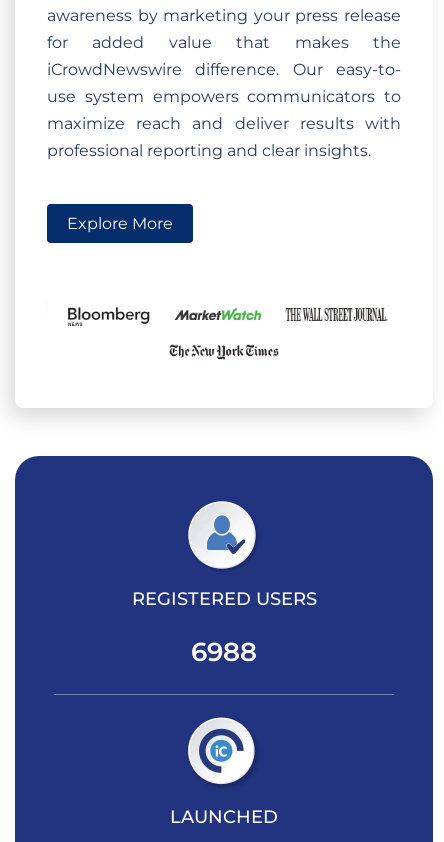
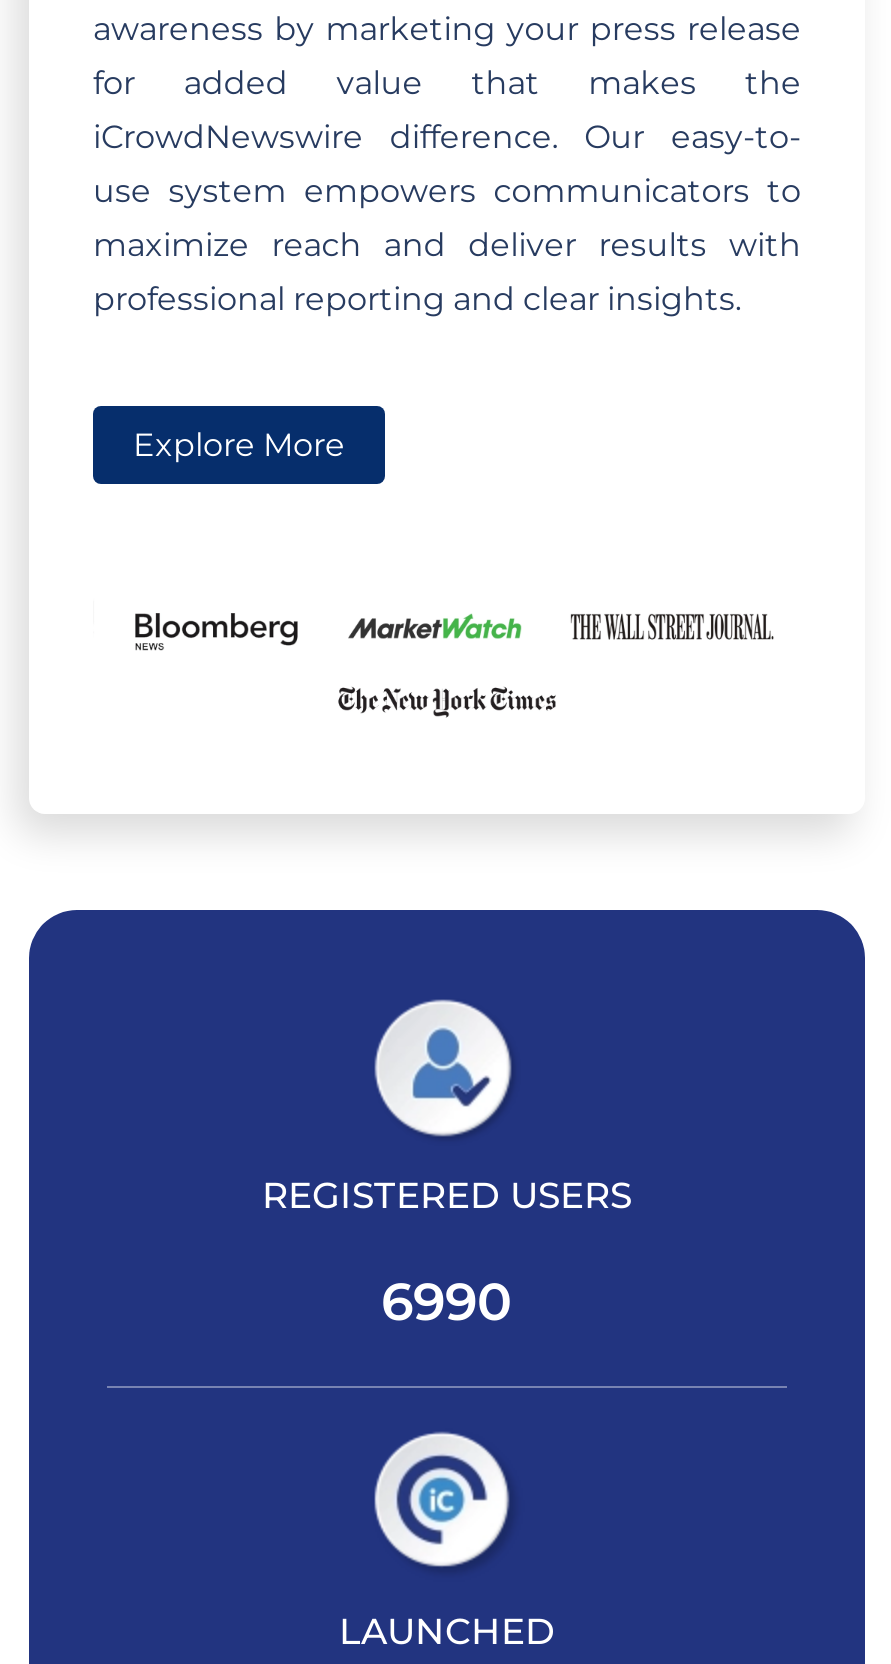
- 6988
+ 6990
